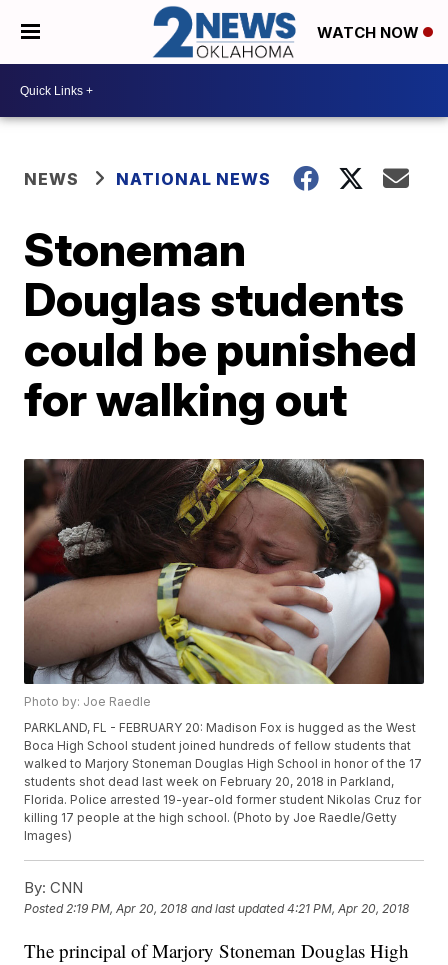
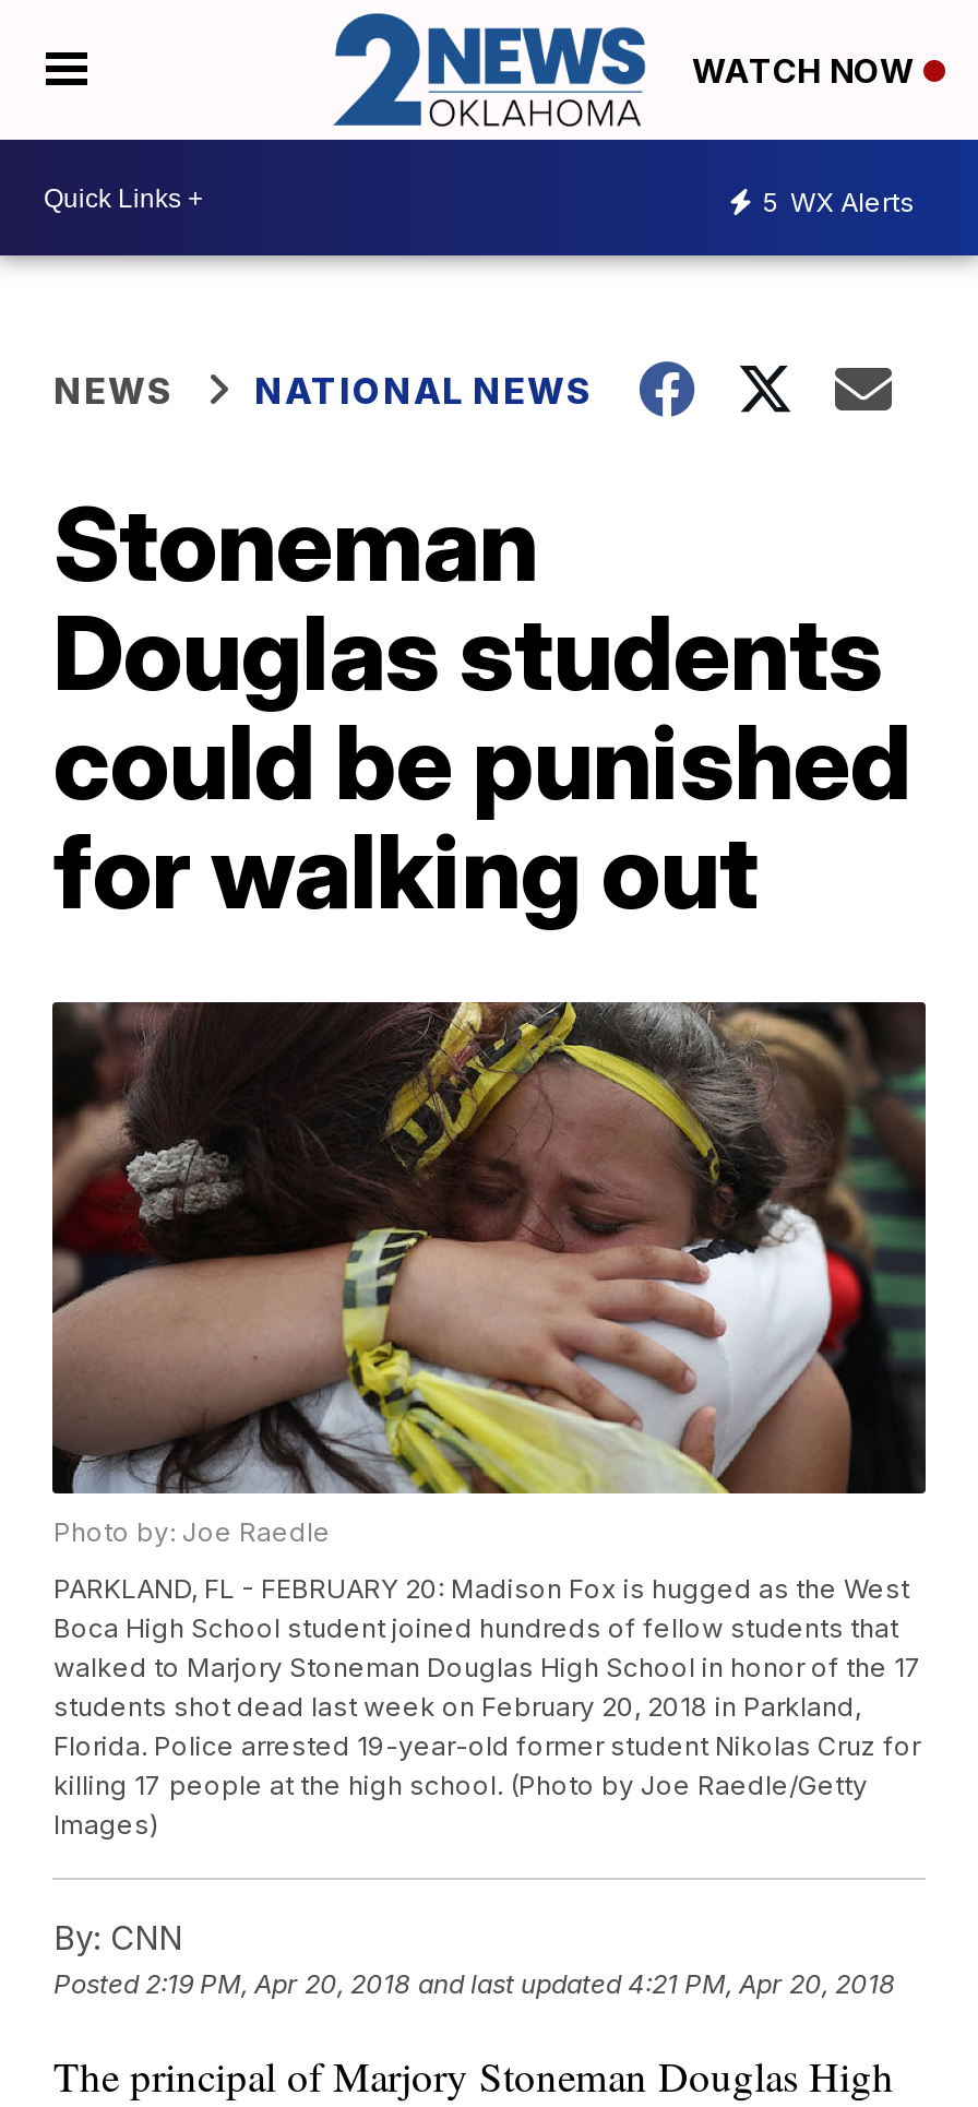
+ 5 WX Alerts
